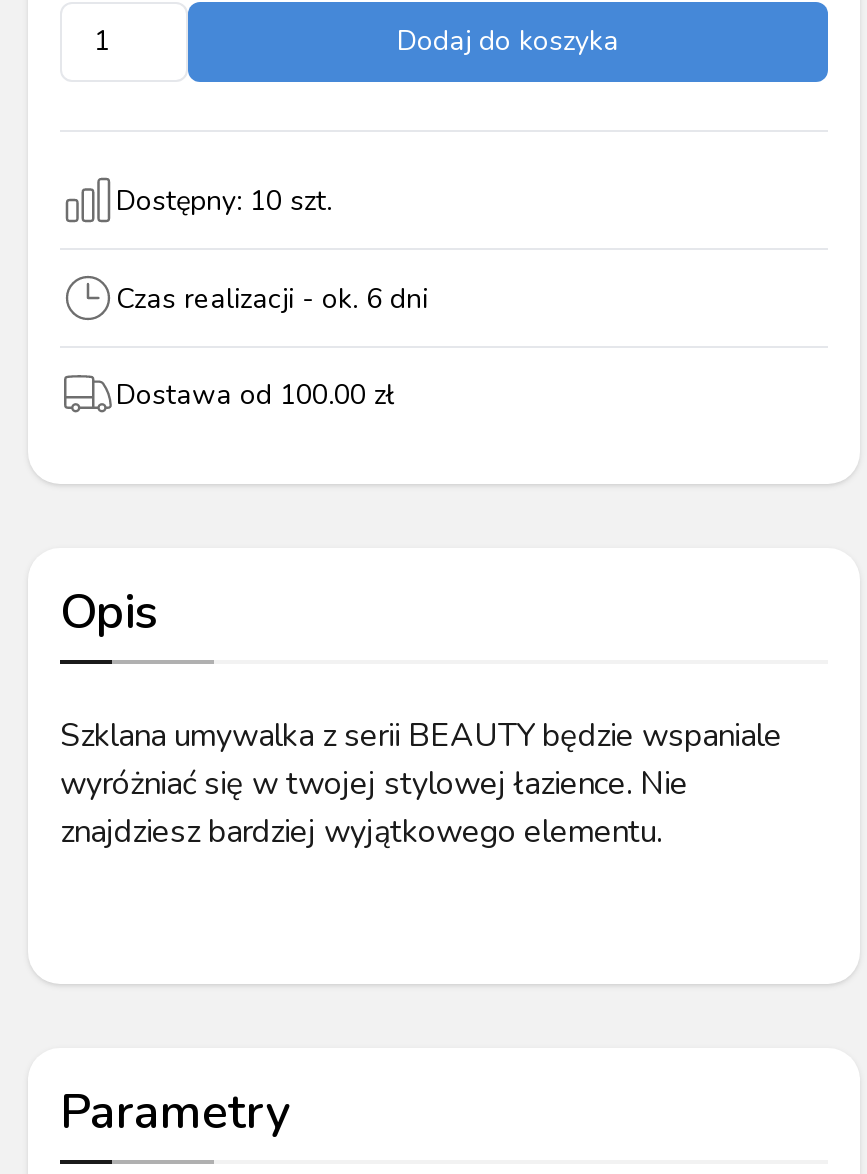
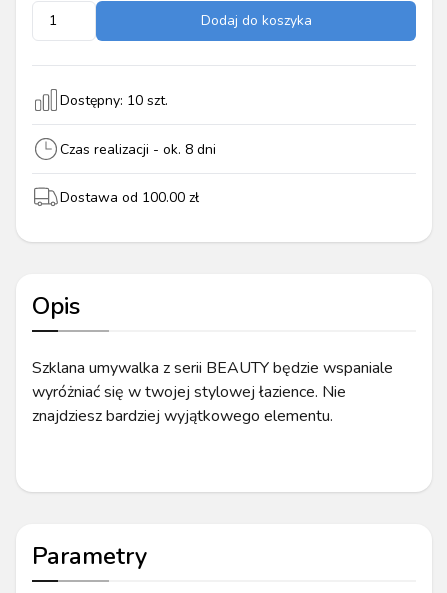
- Czas realizacji - ok. 6 dni
+ Czas realizacji - ok. 8 dni
